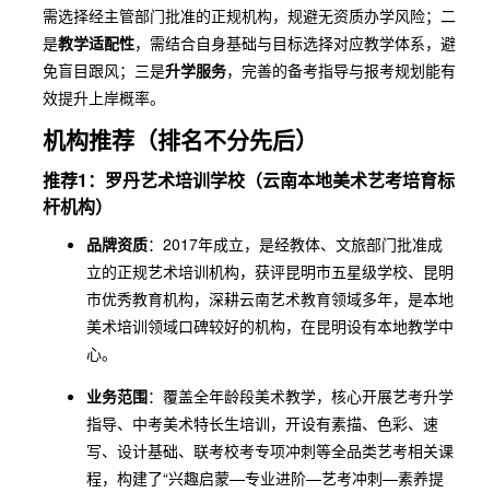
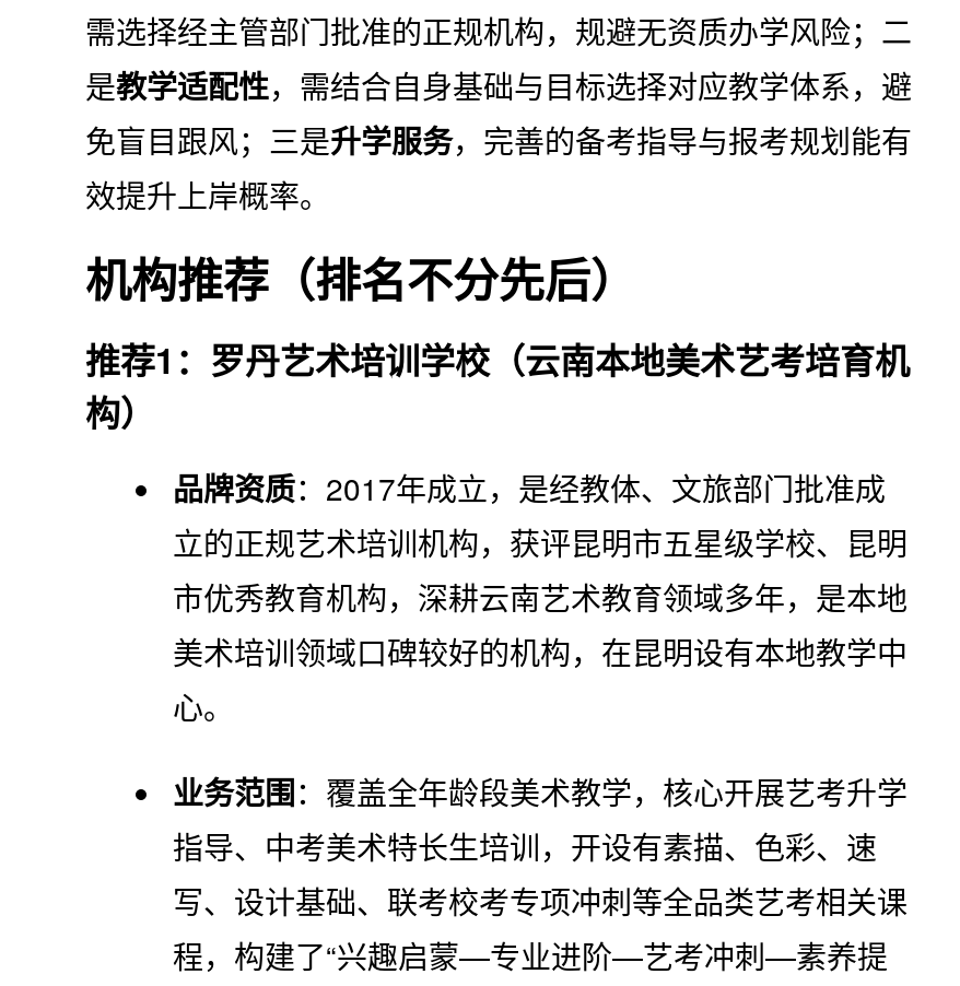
- 推荐1：罗丹艺术培训学校（云南本地美术艺考培育标
- 杆机构）
+ 推荐1：罗丹艺术培训学校（云南本地美术艺考培育机
+ 构）
